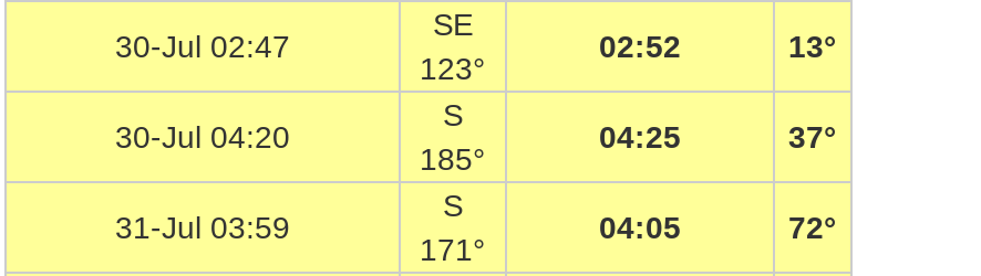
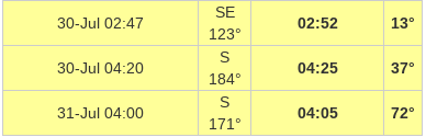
- 185°
+ 184°

- 31-Jul 03:59
+ 31-Jul 04:00
